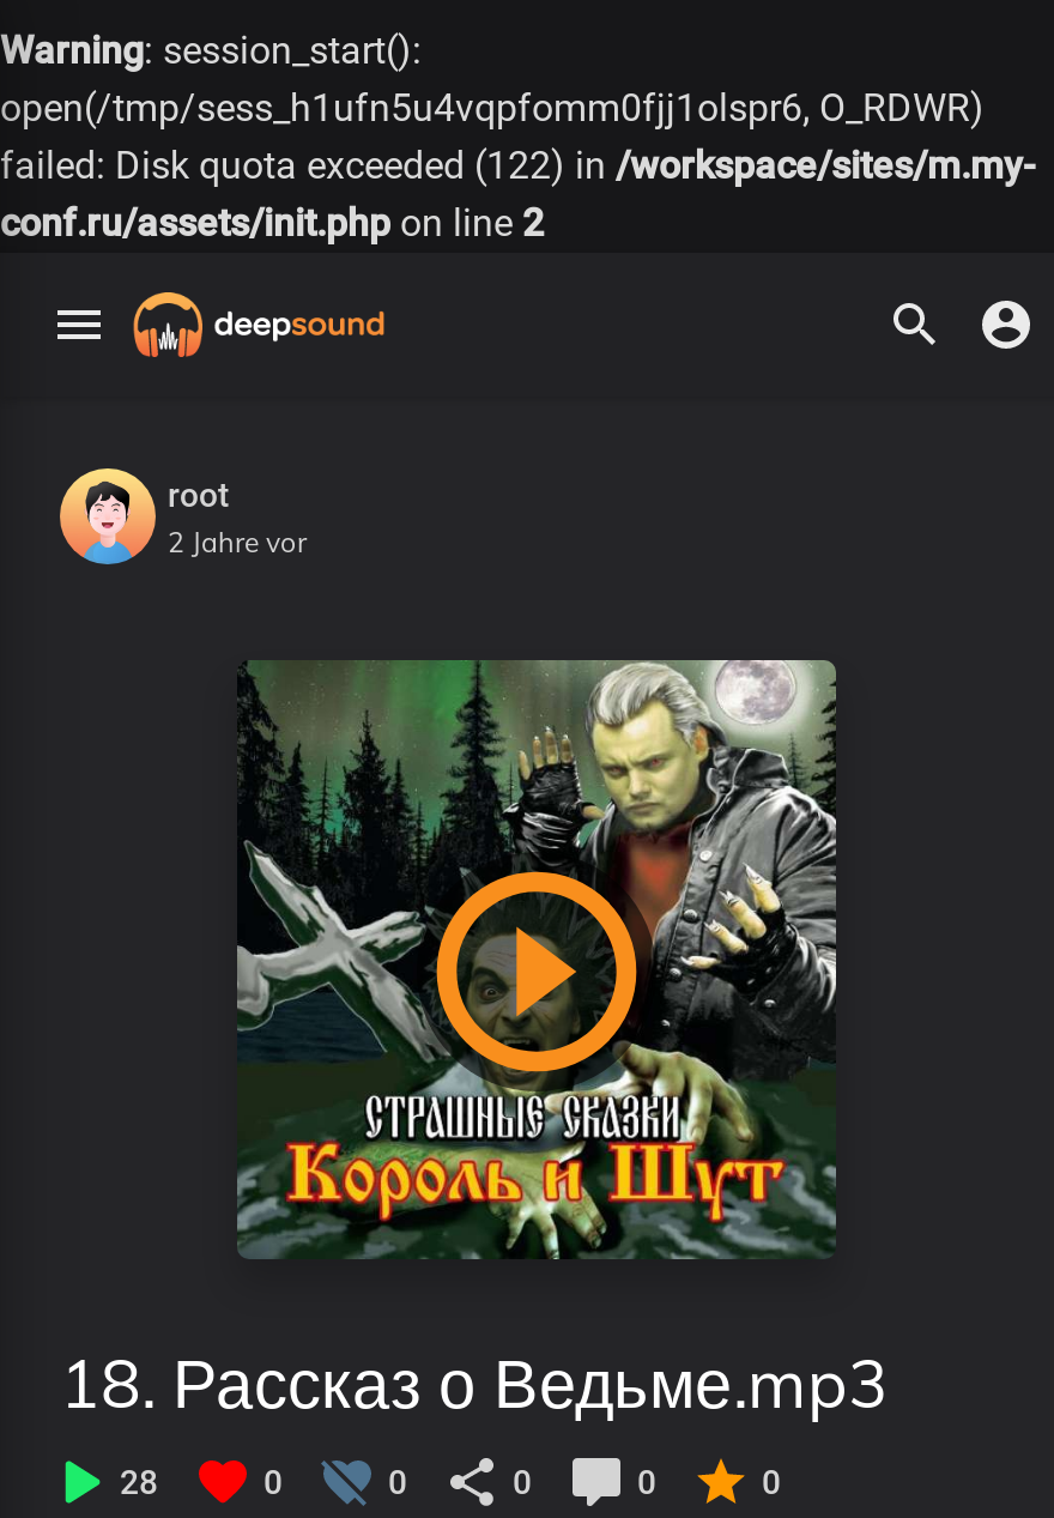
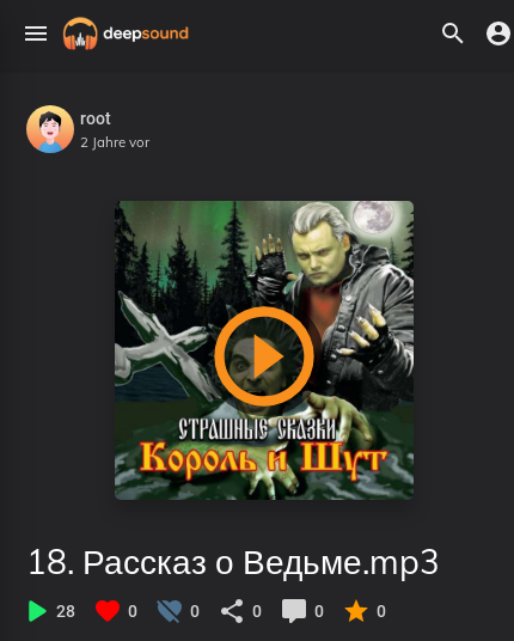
- Warning: session_start():
- open(/tmp/sess_h1ufn5u4vqpfomm0fjj1olspr6, O_RDWR)
- failed: Disk quota exceeded (122) in /workspace/sites/m.my-
- conf.ru/assets/init.php on line 2
